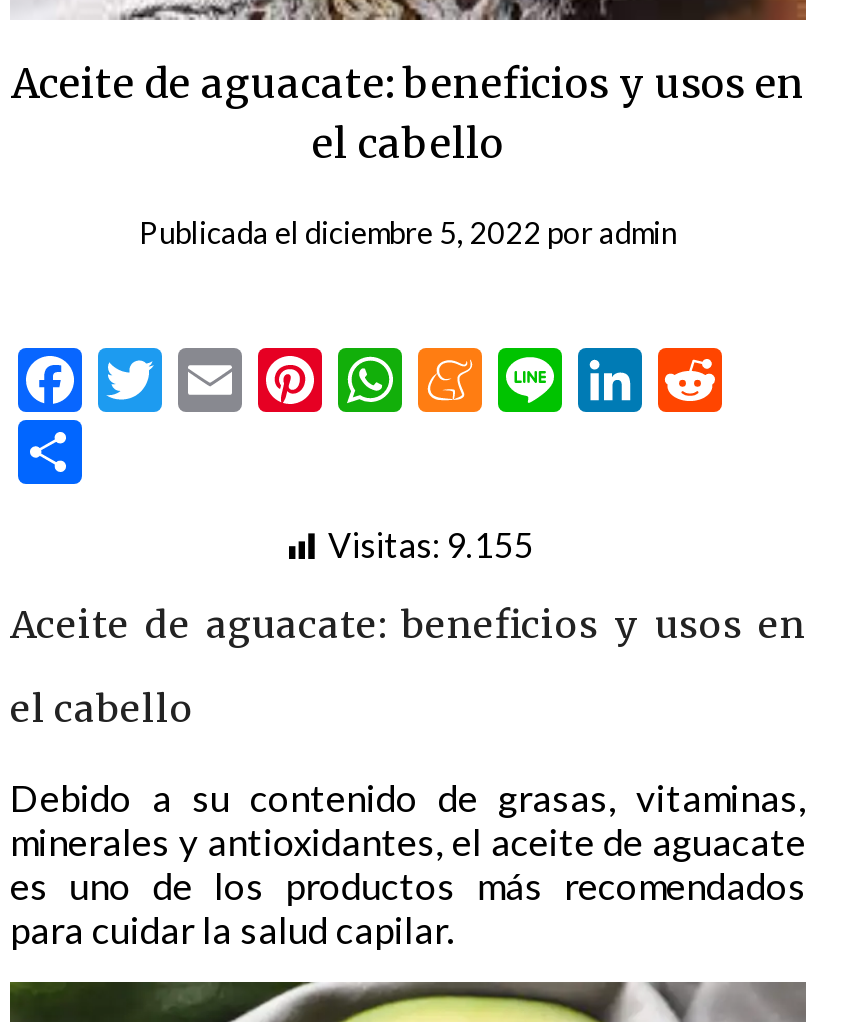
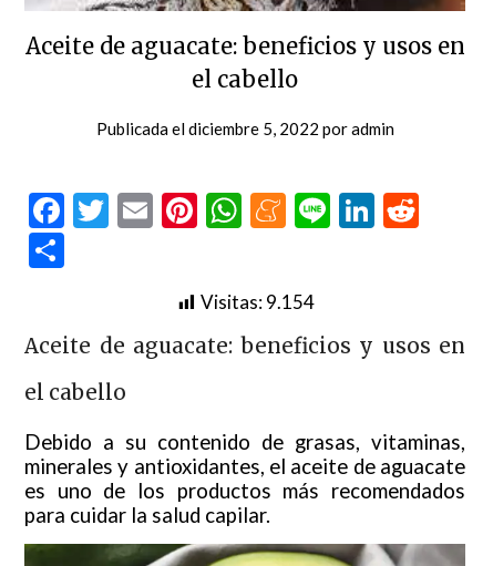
- Visitas: 9.155
+ Visitas: 9.154
